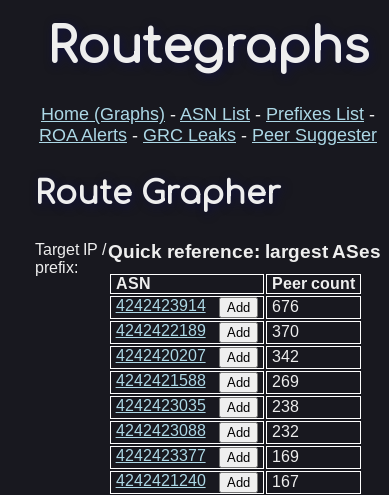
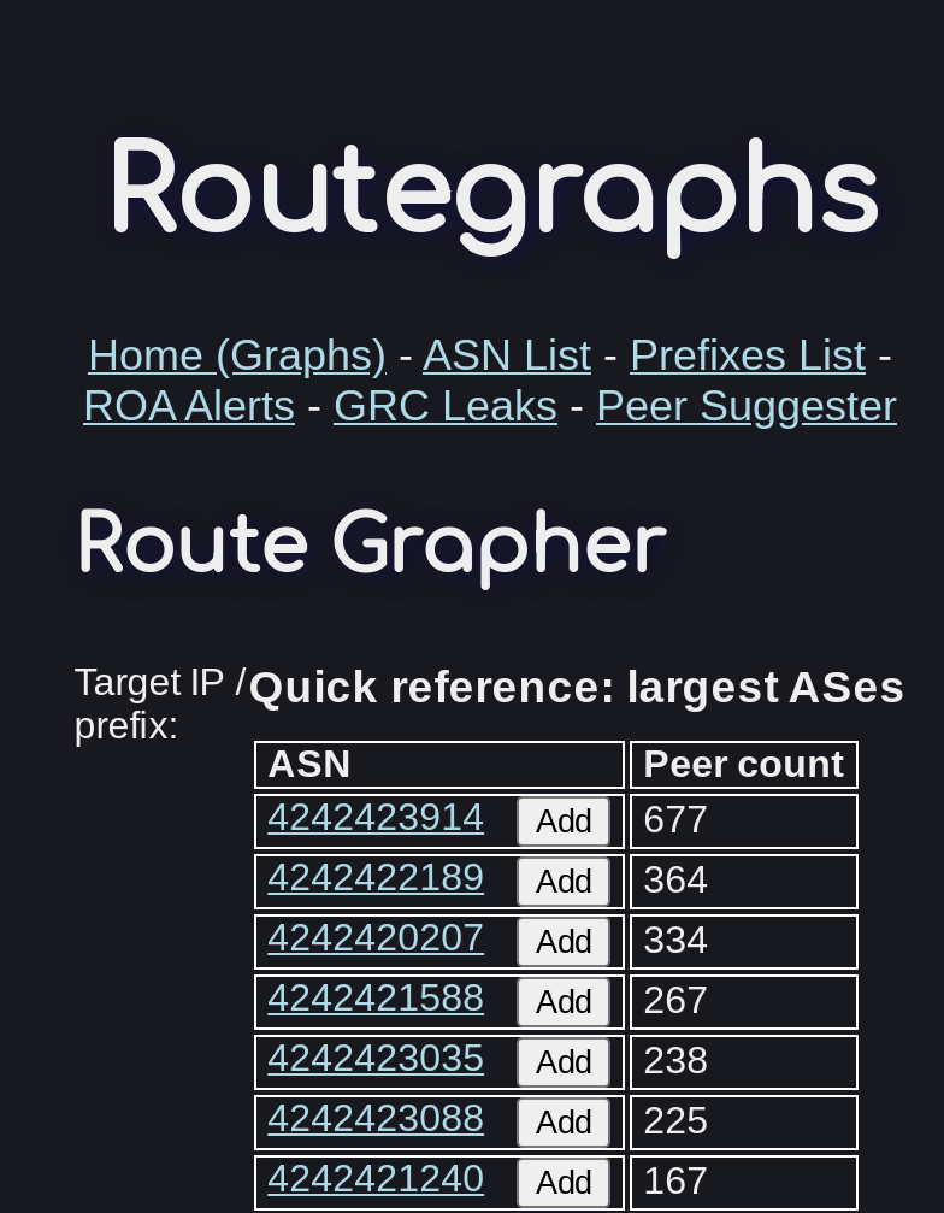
- 4242423914 Add 676
+ 4242423914 Add 677

- 4242422189 Add 370
+ 4242422189 Add 364

- 4242420207 Add 342
+ 4242420207 Add 334

- 4242421588 Add 269
+ 4242421588 Add 267

- 232
- 4242423377
- Add
- 169
+ 225
